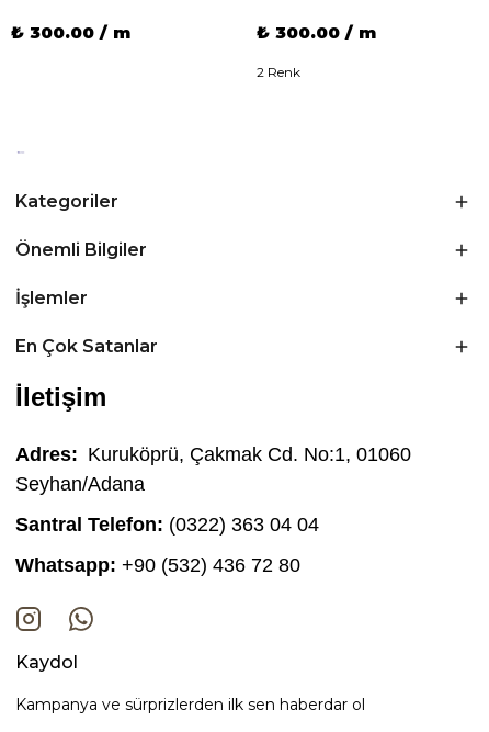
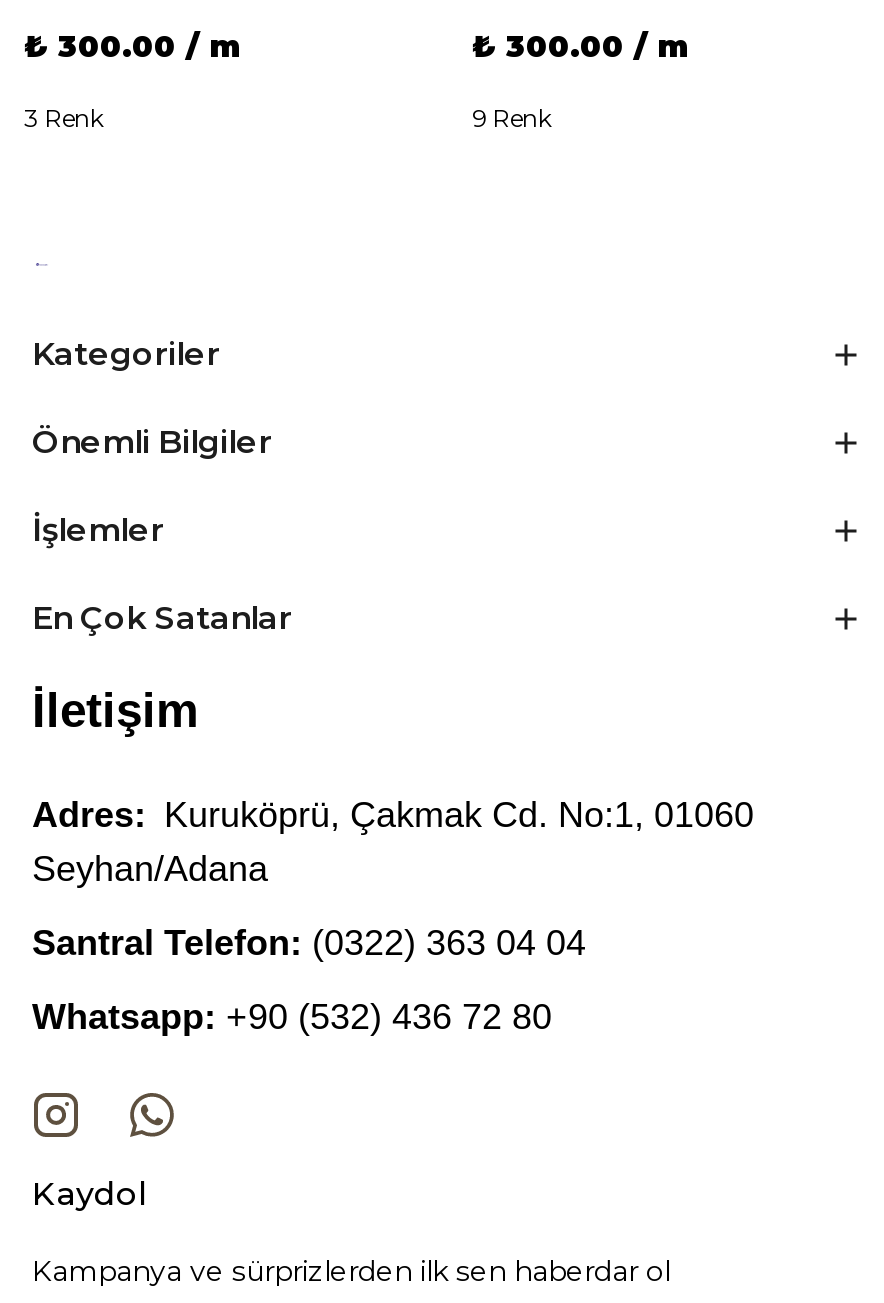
+ 3 Renk

- 2 Renk
+ 9 Renk
